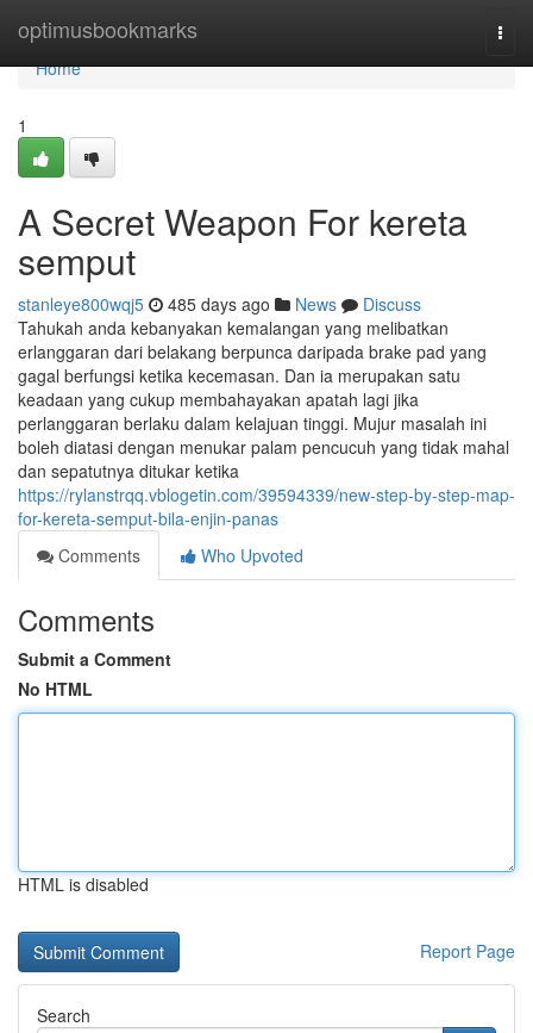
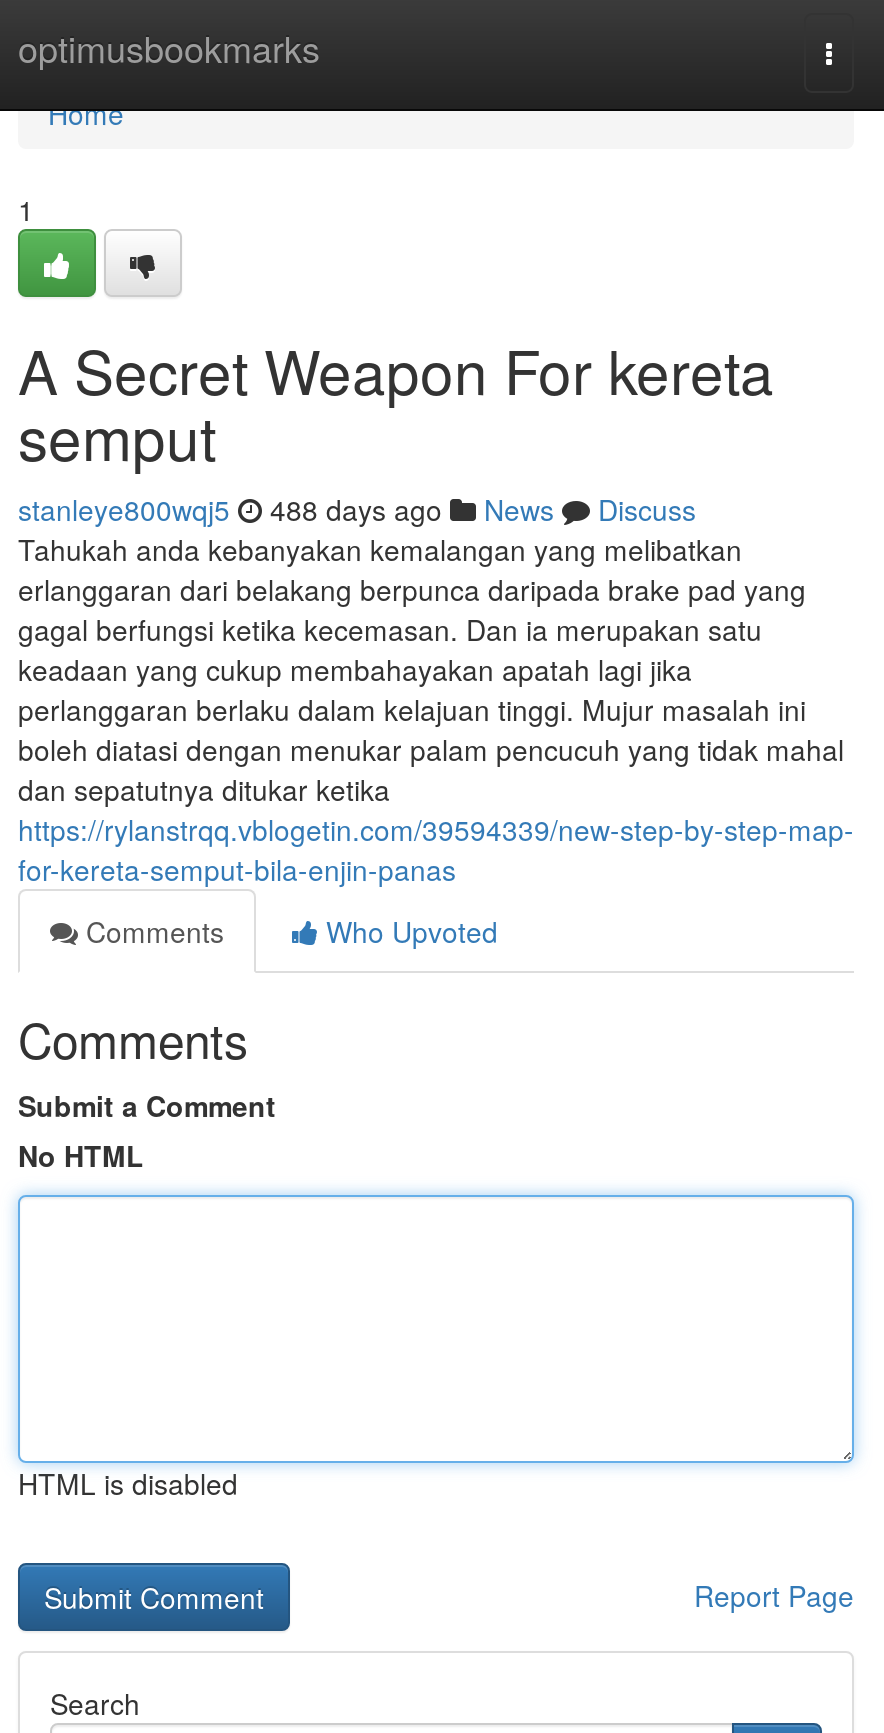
- stanleye800wqj5 485 days ago News Discuss
+ stanleye800wqj5 488 days ago News Discuss
